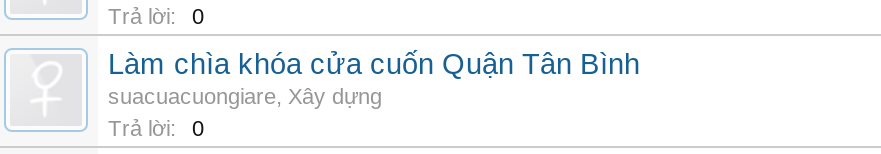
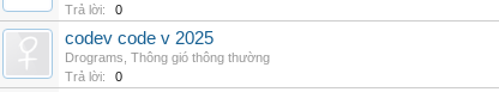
- Làm chìa khóa cửa cuốn Quận Tân Bình
- suacuacuongiare, Xây dựng
+ codev code v 2025
+ Drograms, Thông gió thông thường
